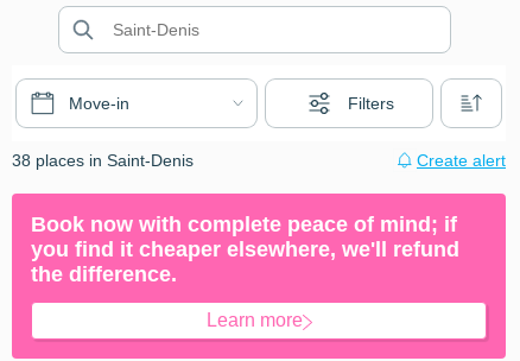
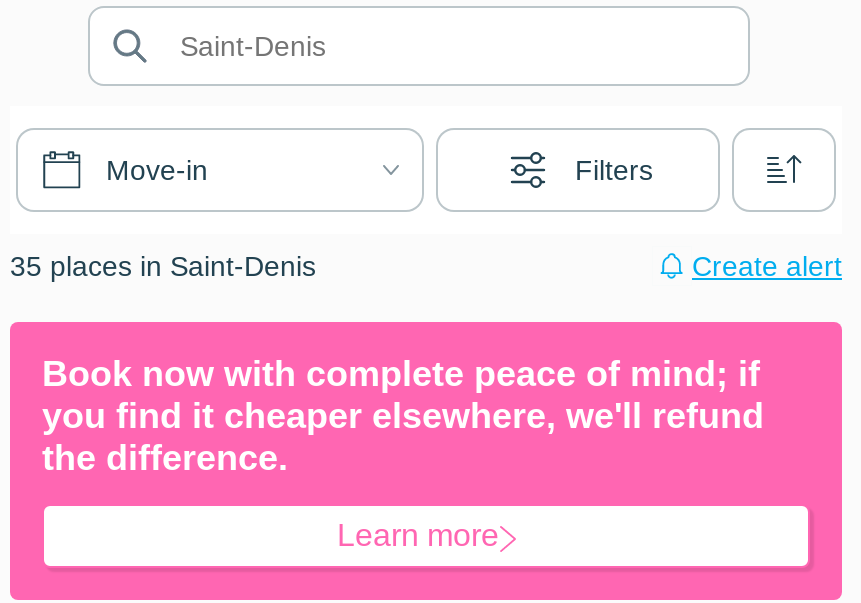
- 38 places in Saint-Denis
+ 35 places in Saint-Denis
